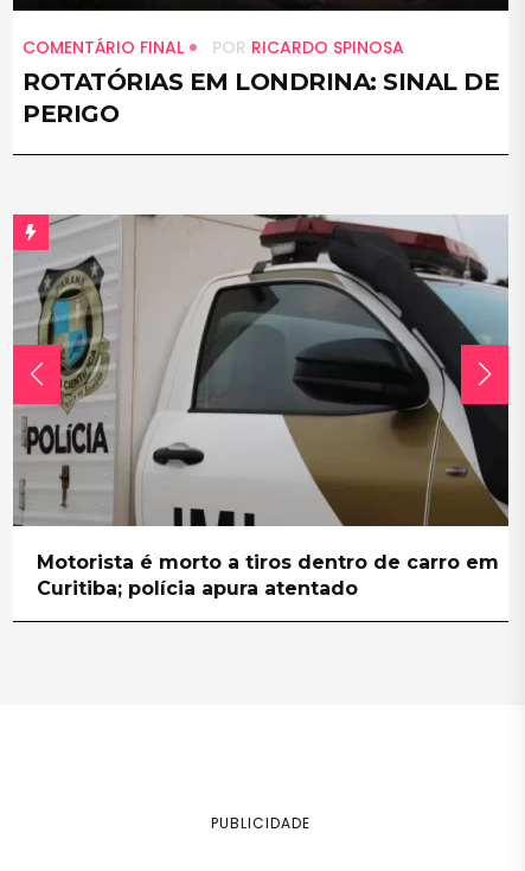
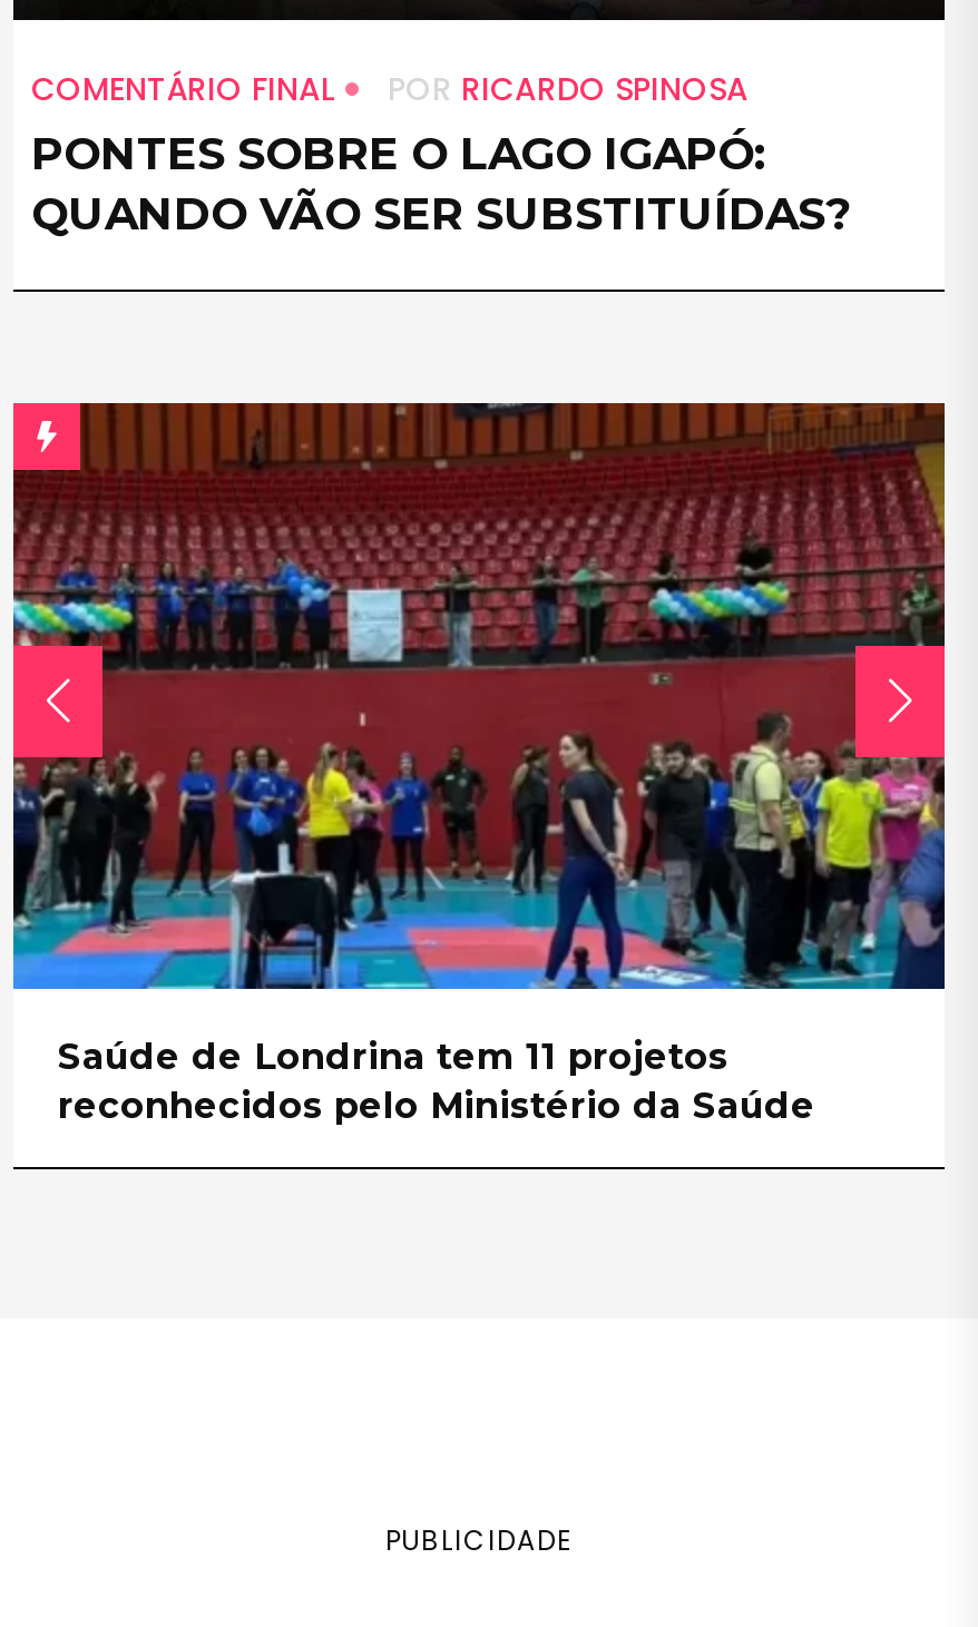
- ROTATÓRIAS EM LONDRINA: SINAL DE
- PERIGO
+ PONTES SOBRE O LAGO IGAPÓ:
+ QUANDO VÃO SER SUBSTITUÍDAS?

- [image]
- Motorista é morto a tiros dentro de carro em
- Curitiba; polícia apura atentado
+ [image]
+ Saúde de Londrina tem 11 projetos
+ reconhecidos pelo Ministério da Saúde
